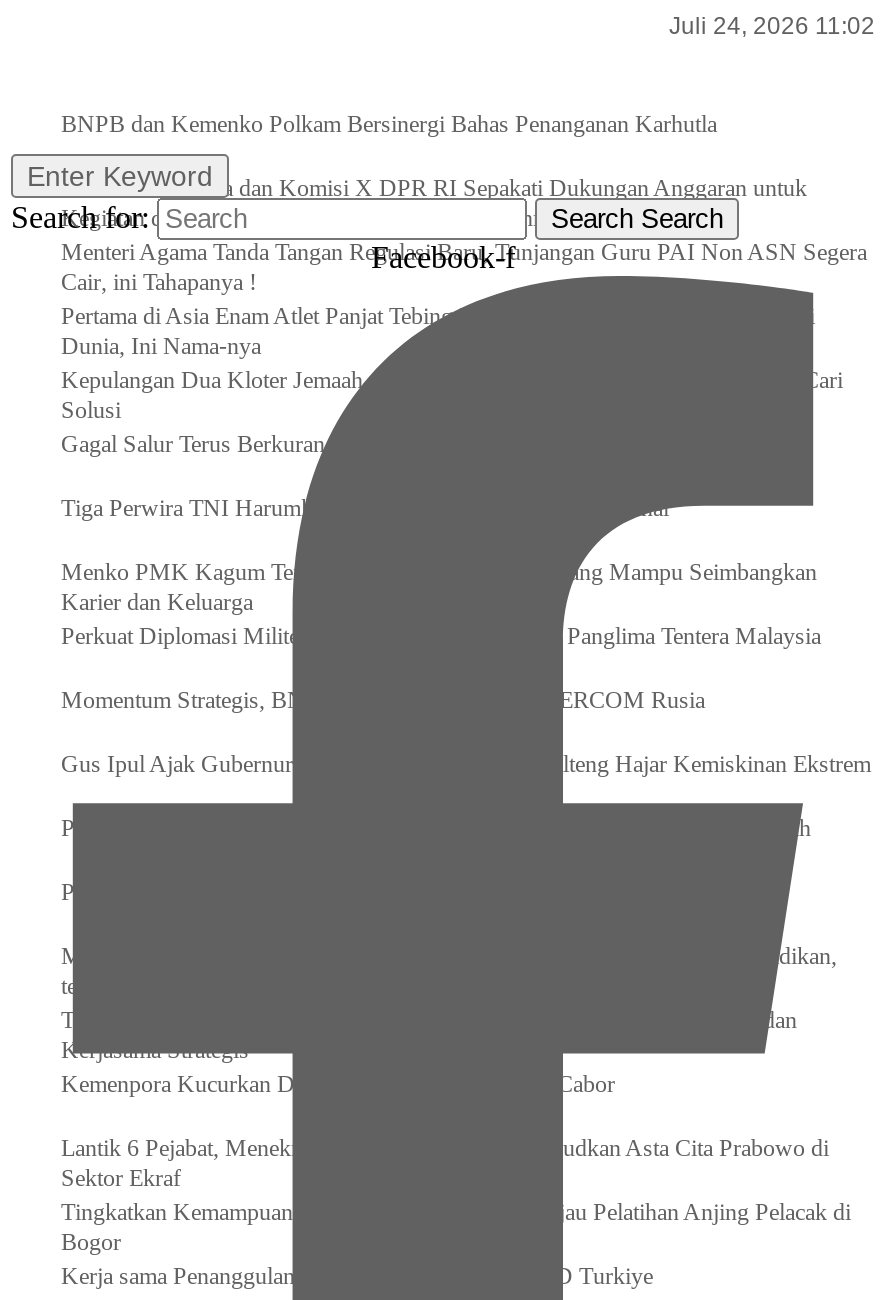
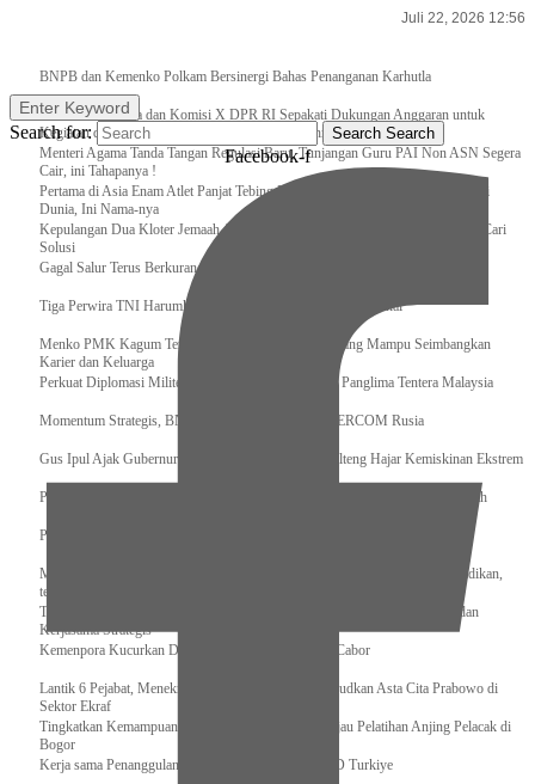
- Juli 24, 2026 11:02
+ Juli 22, 2026 12:56
